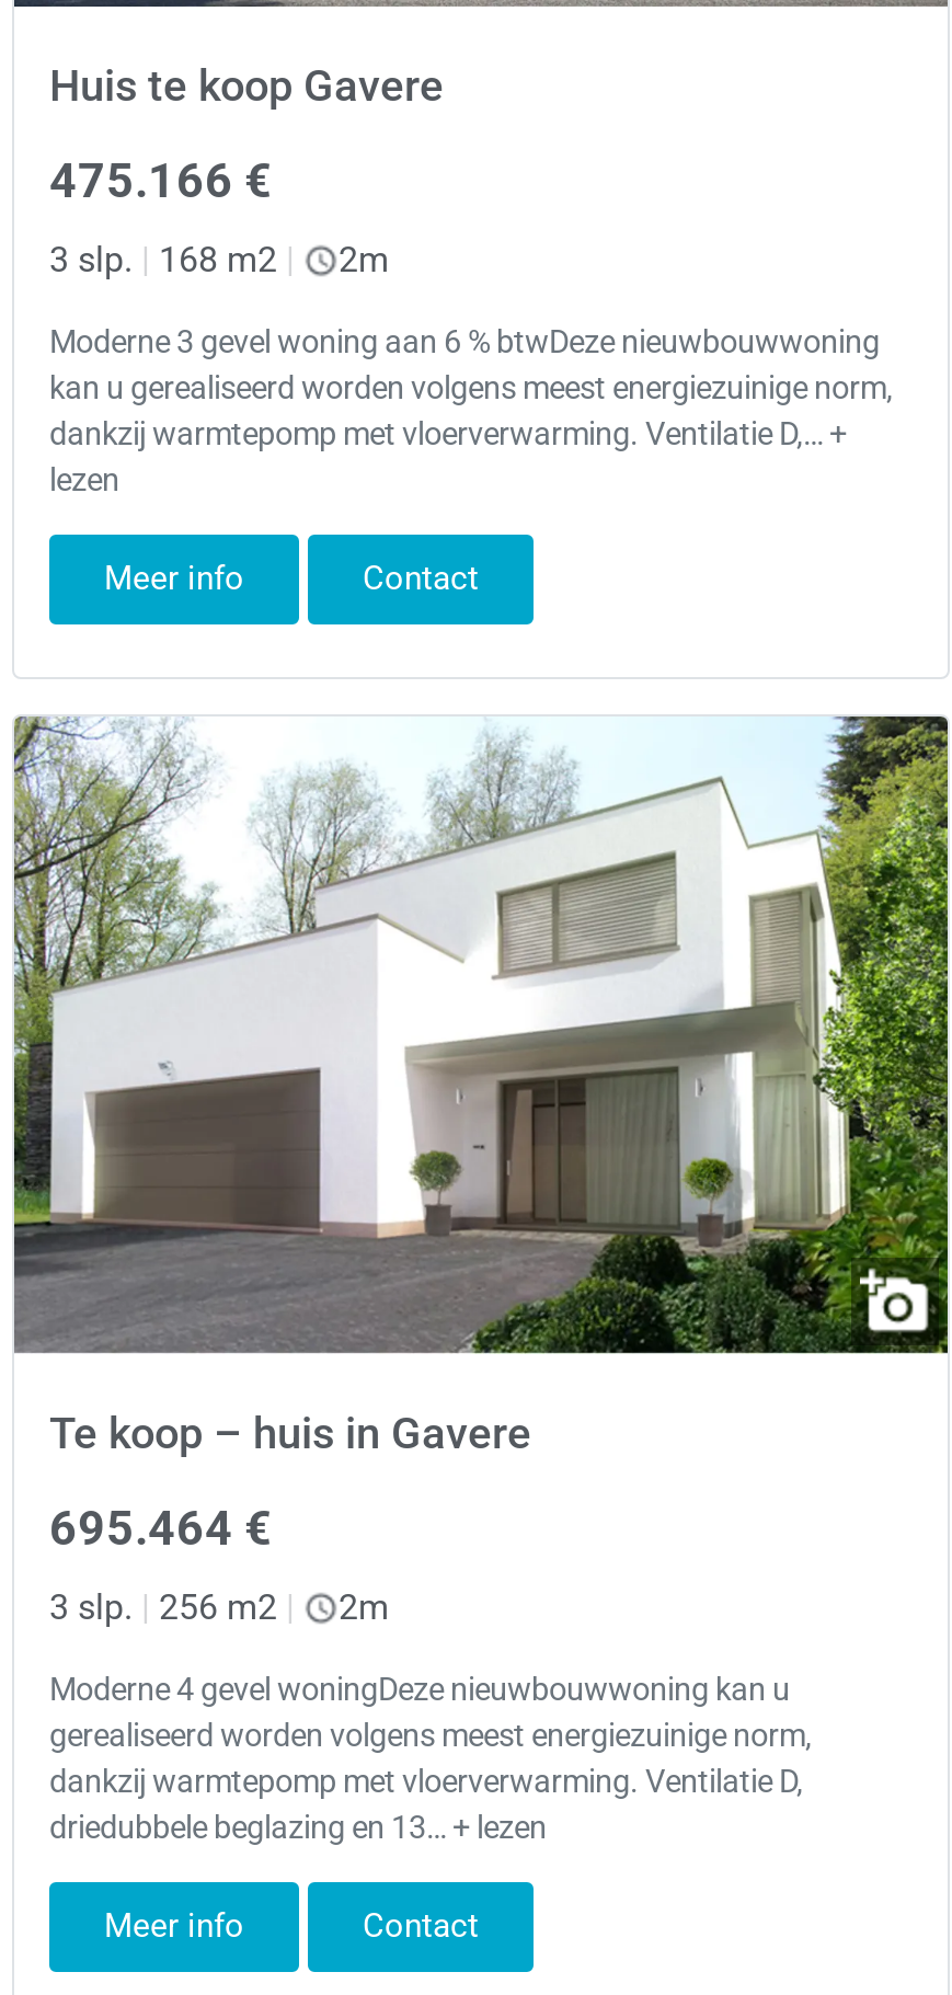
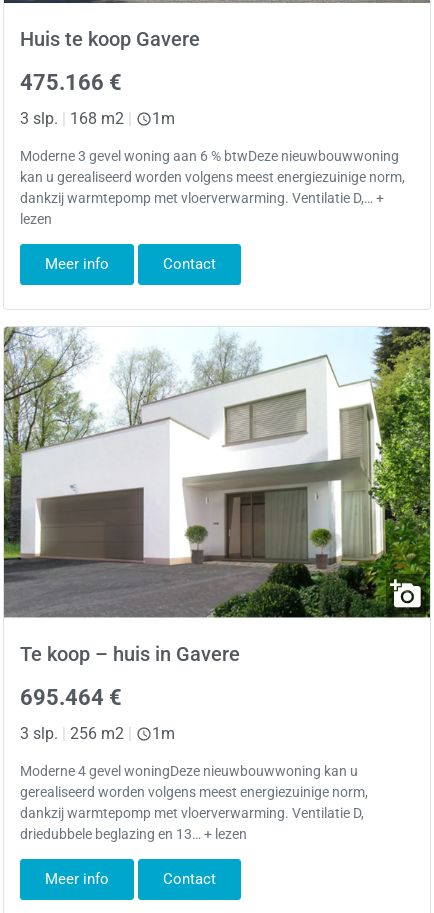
- 2m
+ 1m

- 2m
+ 1m
